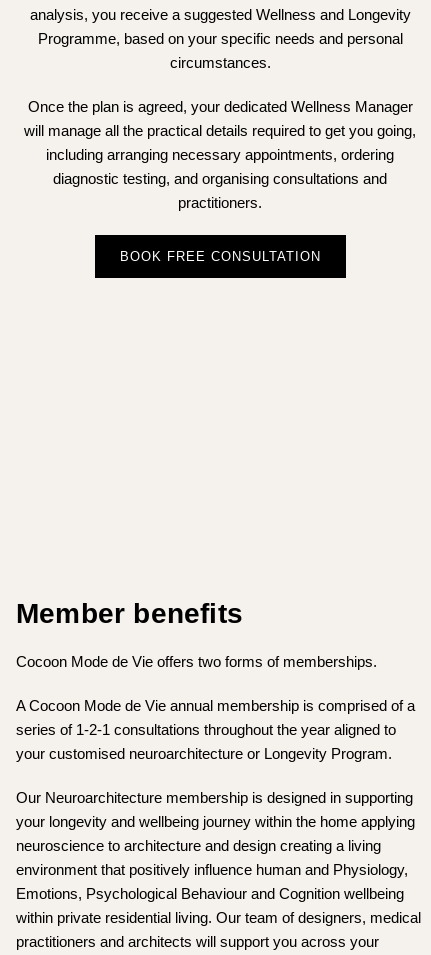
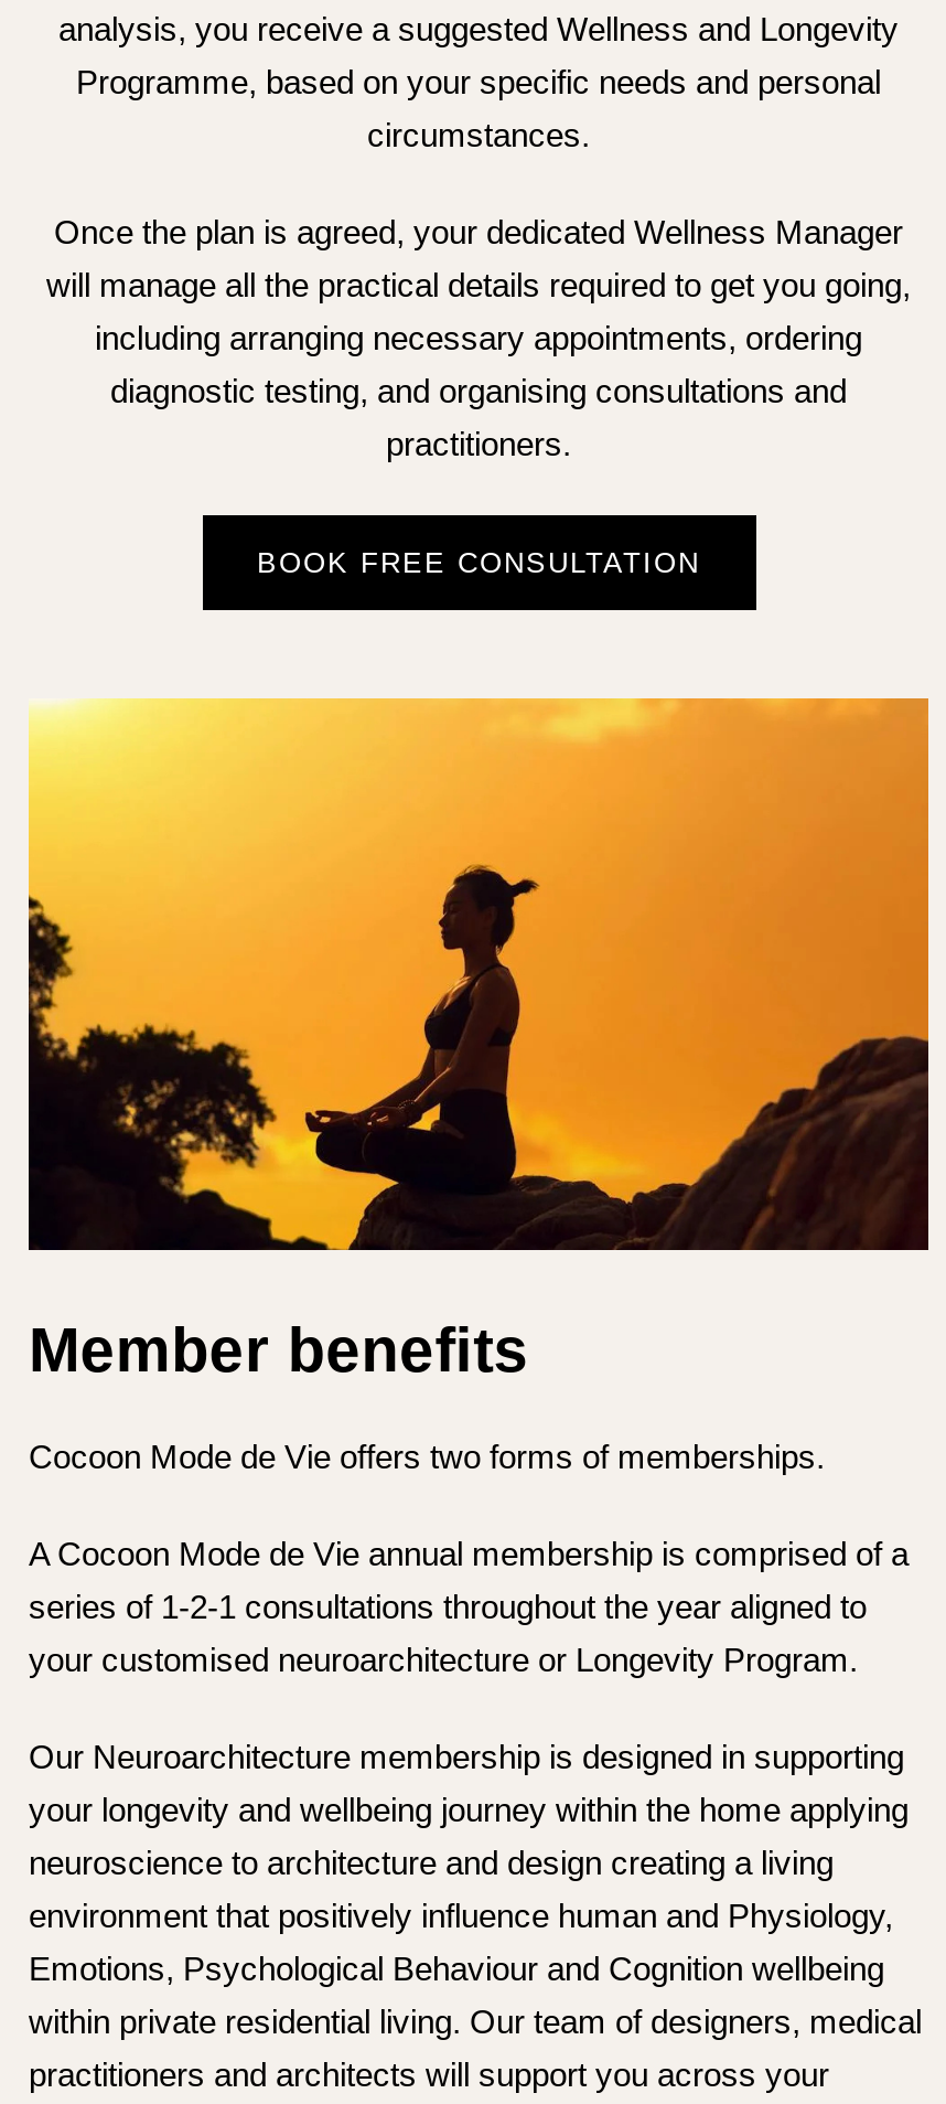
+ [image]
